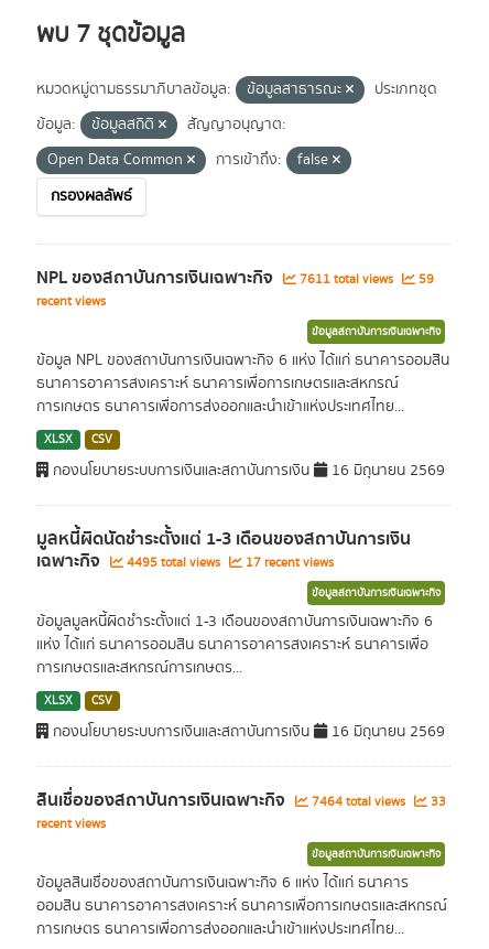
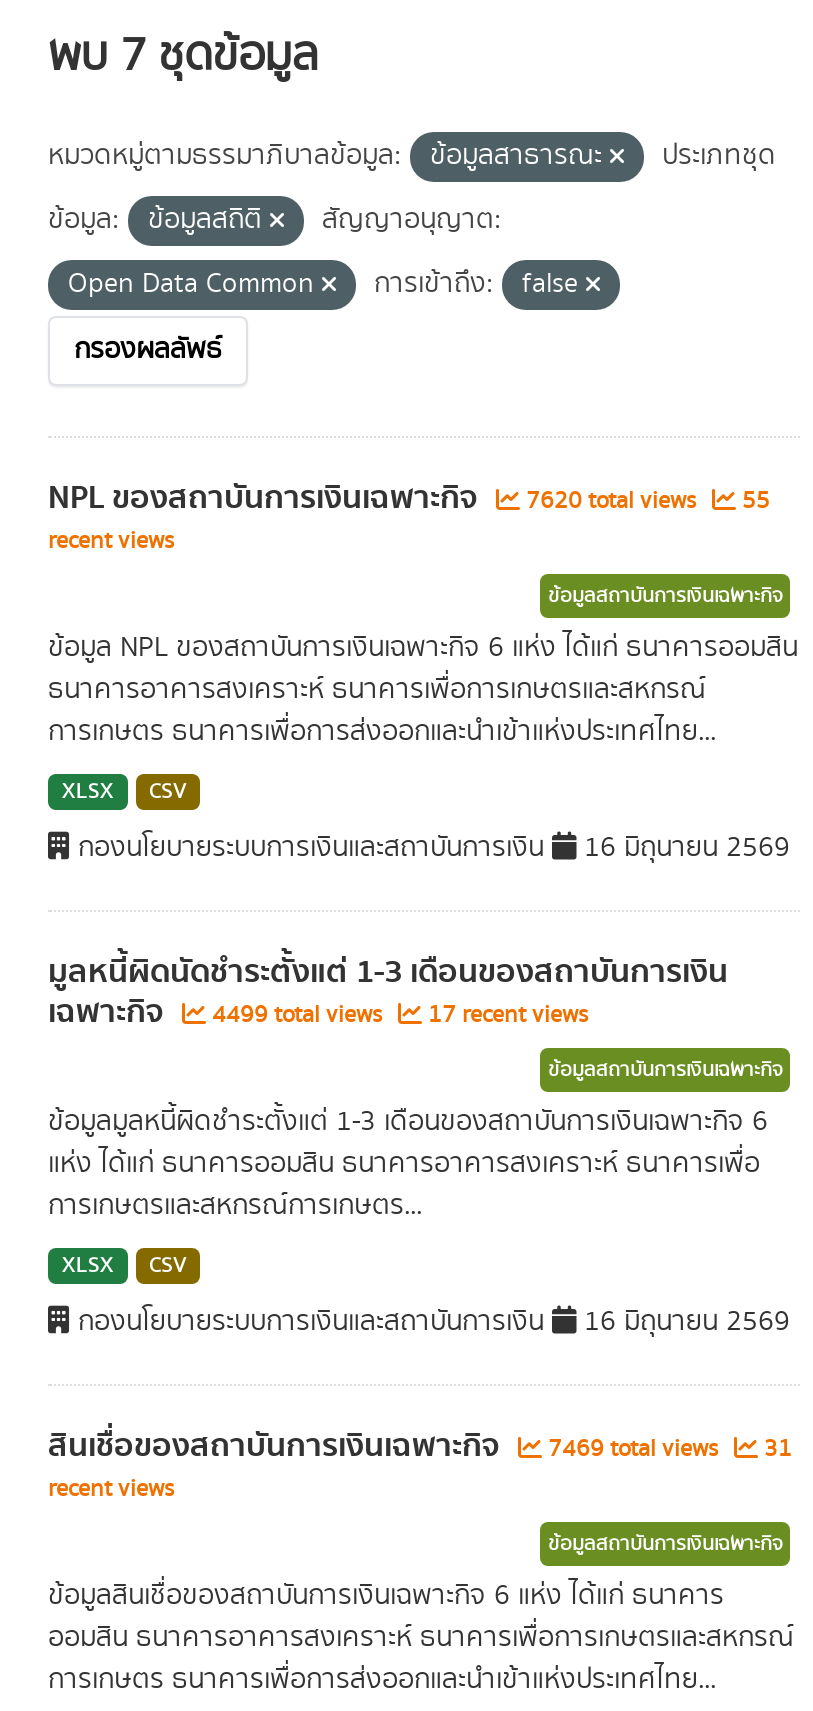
- 7611 total views
+ 7620 total views

- 59
+ 55

- เฉพาะกิจ 4495 total views 17 recent views
+ เฉพาะกิจ 4499 total views 17 recent views

- 7464 total views
+ 7469 total views

- 33
+ 31
